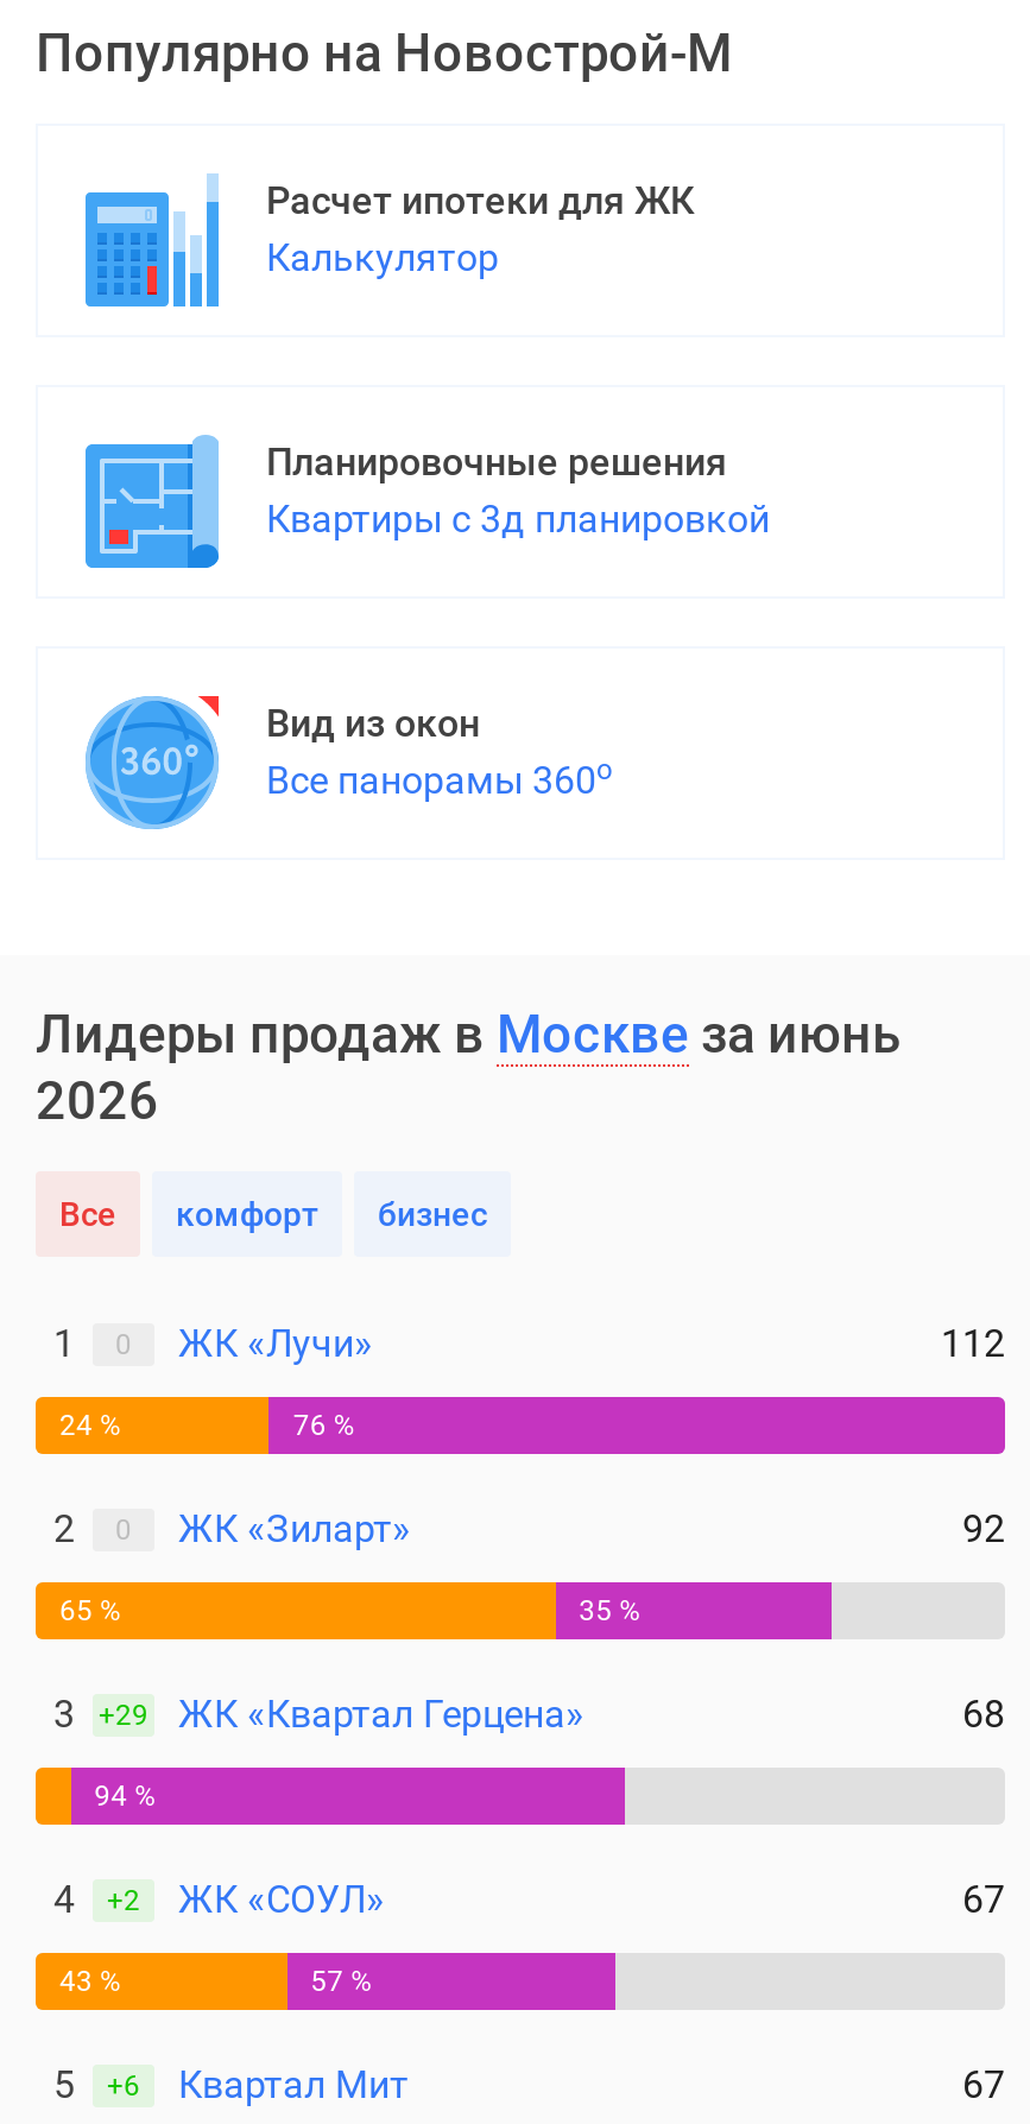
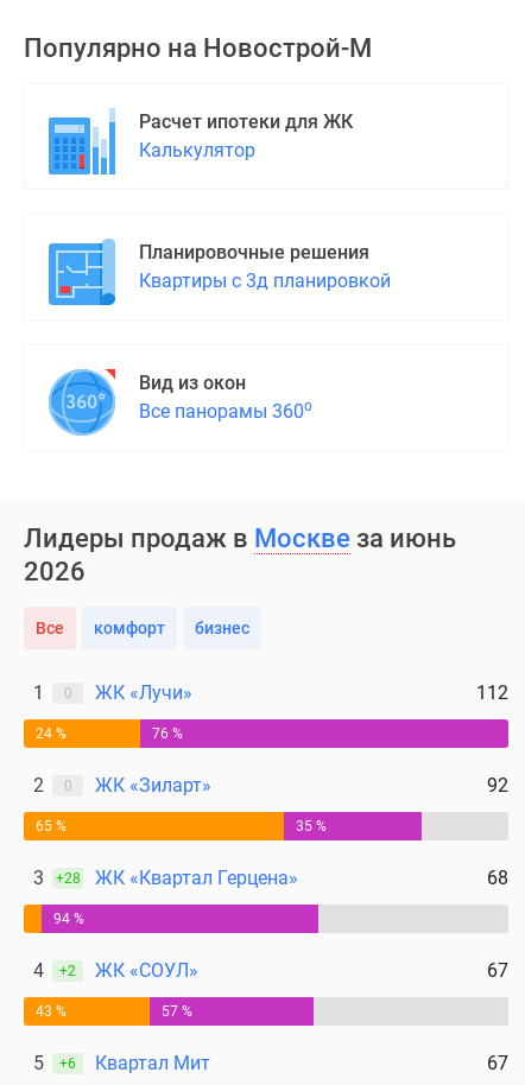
- 3 +29 ЖК «Квартал Герцена»
+ 3 +28 ЖК «Квартал Герцена»
